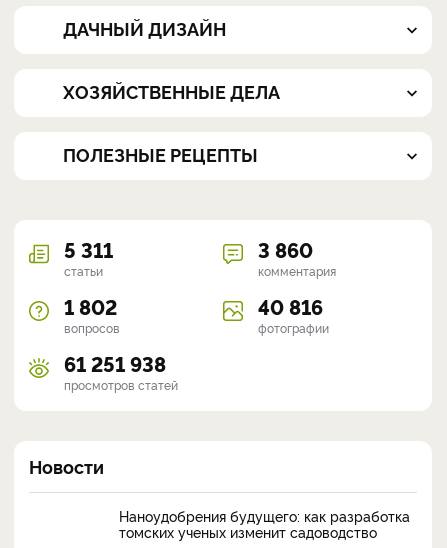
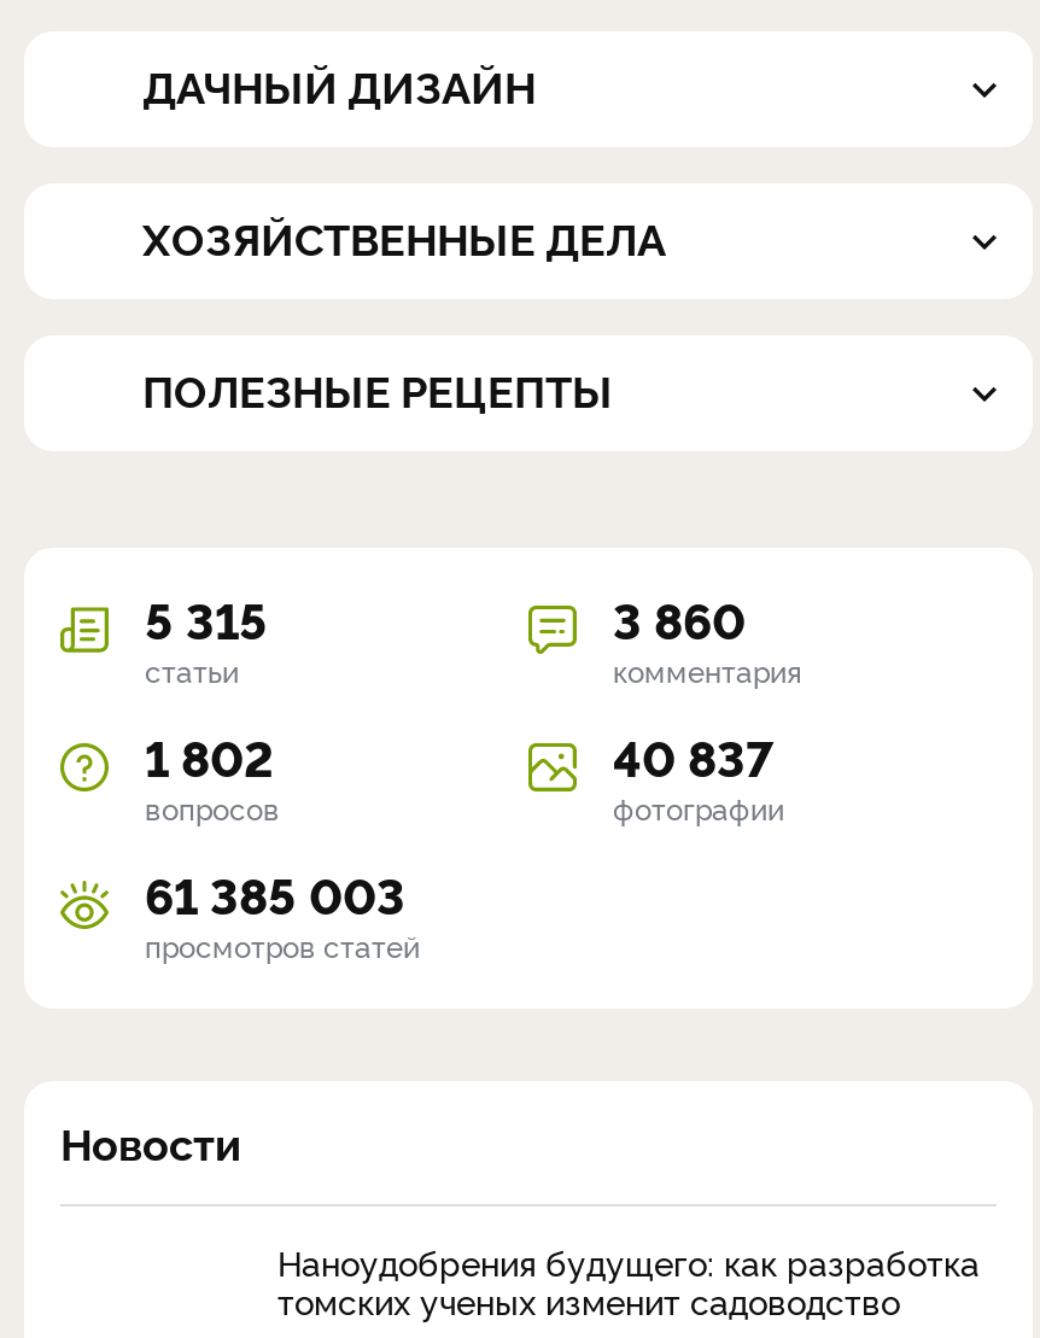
- 5 311
+ 5 315

- 40 816
+ 40 837

- 61 251 938
+ 61 385 003
